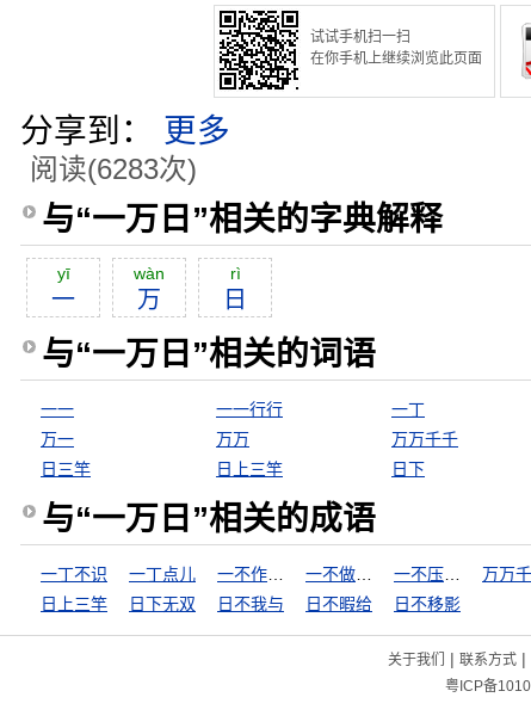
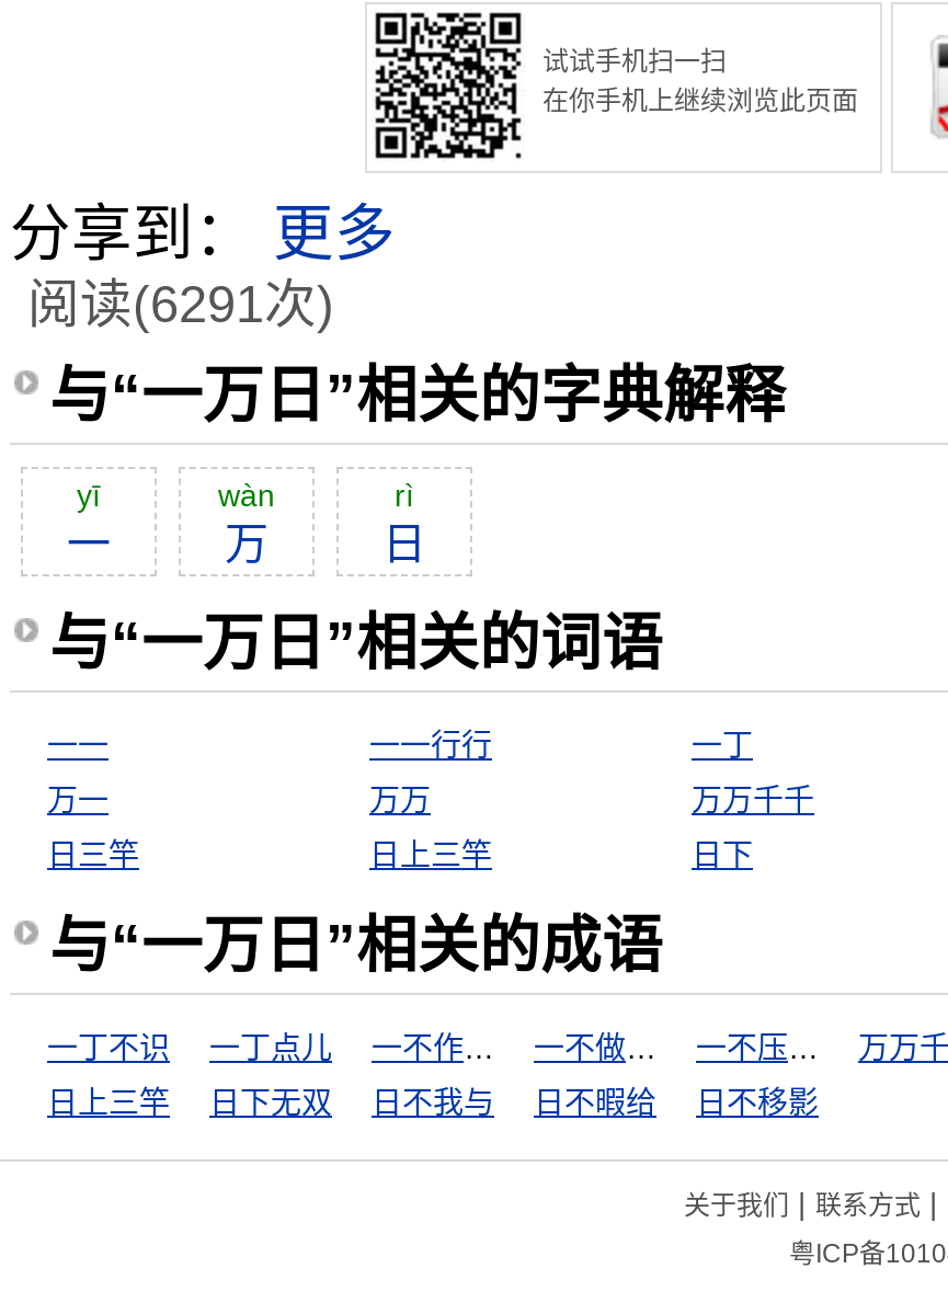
- 阅读(6283次)
+ 阅读(6291次)
